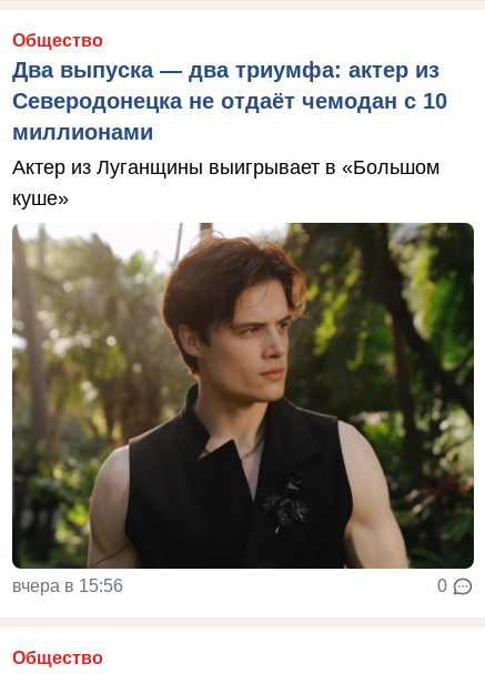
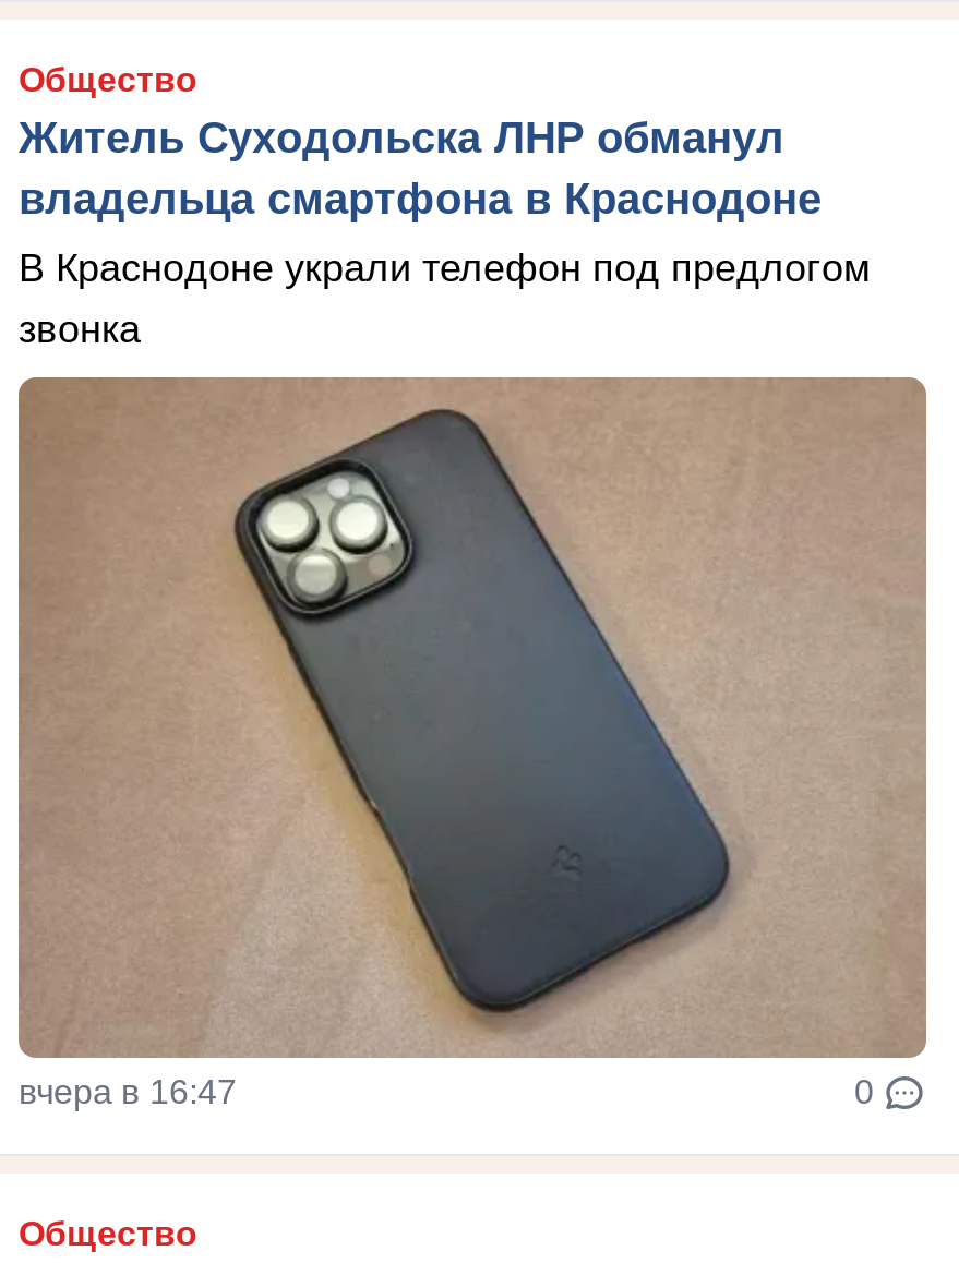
- Два выпуска — два триумфа: актер из
- Северодонецка не отдаёт чемодан с 10
- миллионами
+ Житель Суходольска ЛНР обманул
+ владельца смартфона в Краснодоне

- Актер из Луганщины выигрывает в «Большом
- куше»
+ В Краснодоне украли телефон под предлогом
+ звонка

- [image]
- вчера в 15:56
+ [image]
+ вчера в 16:47
